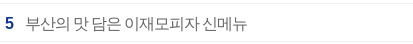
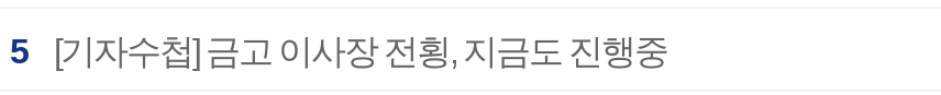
- 부산의 맛 담은 이재모피자 신메뉴
+ [기자수첩] 금고 이사장 전횡, 지금도 진행중
